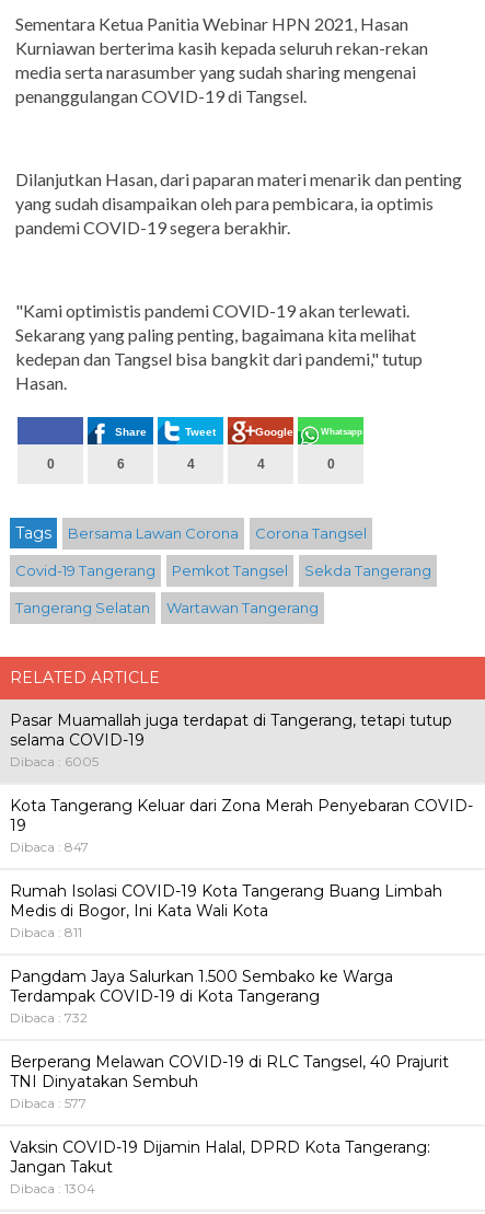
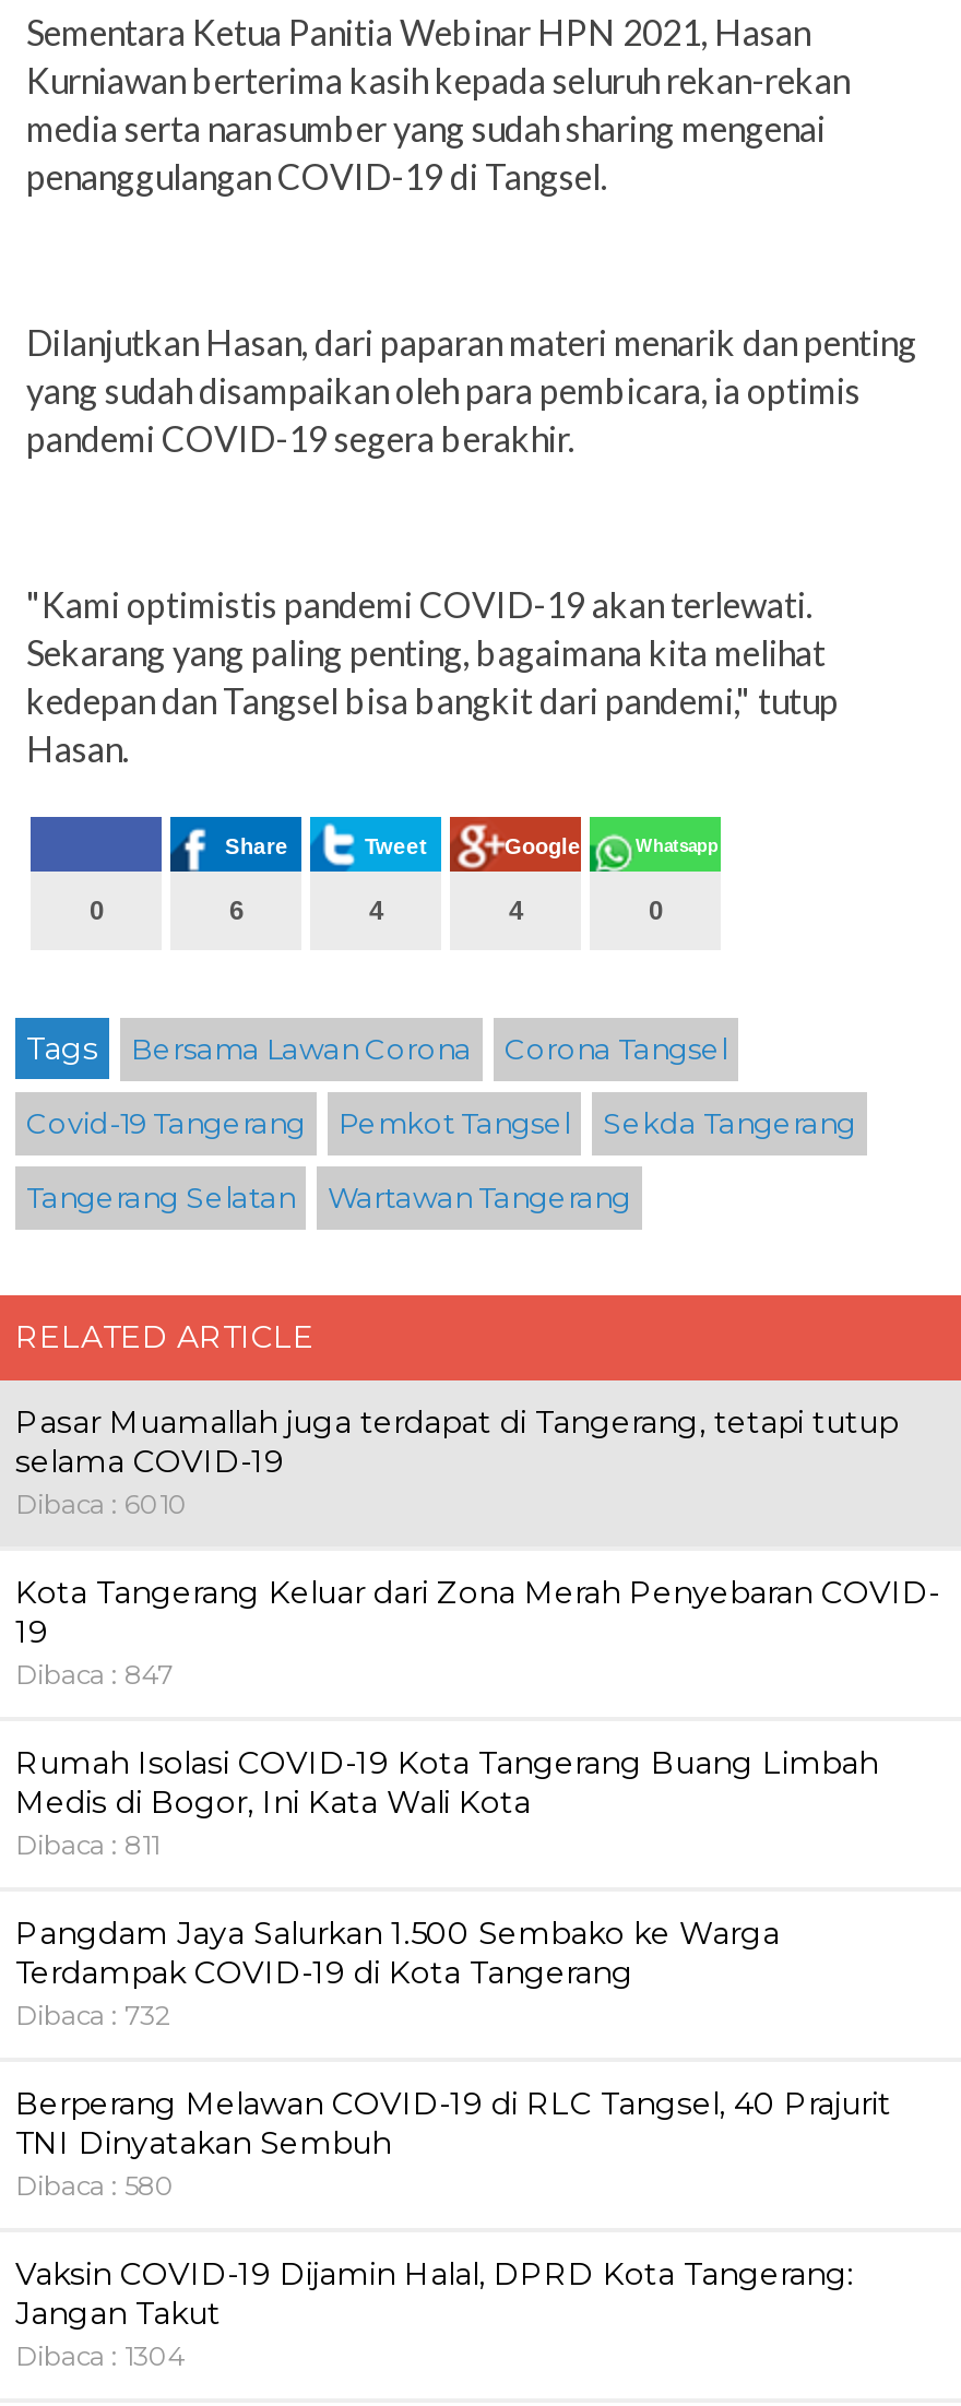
- Dibaca : 6005
+ Dibaca : 6010

- Dibaca : 577
+ Dibaca : 580
